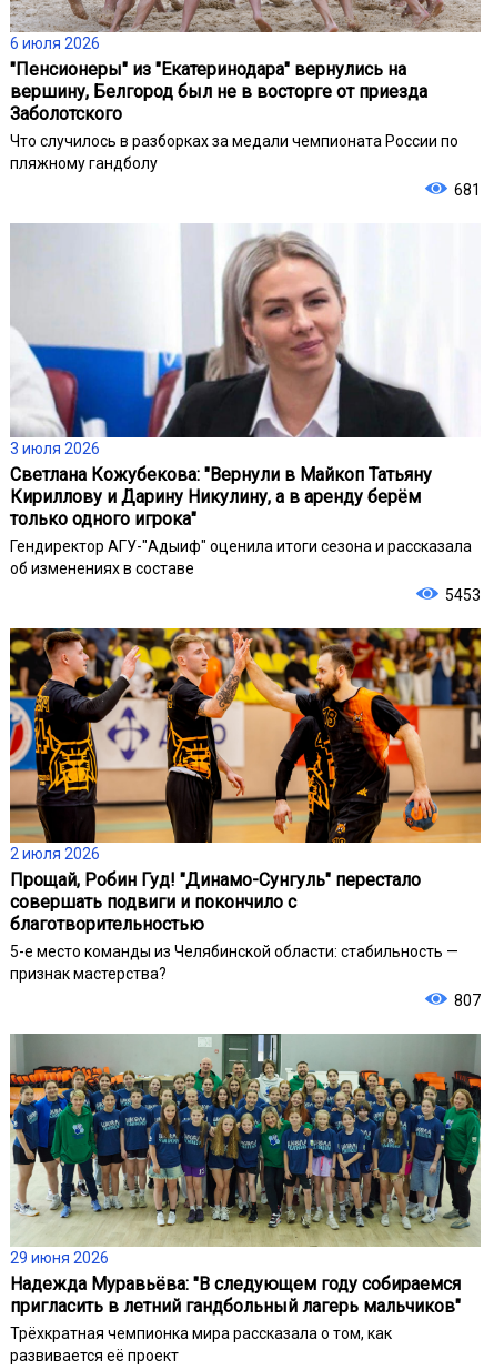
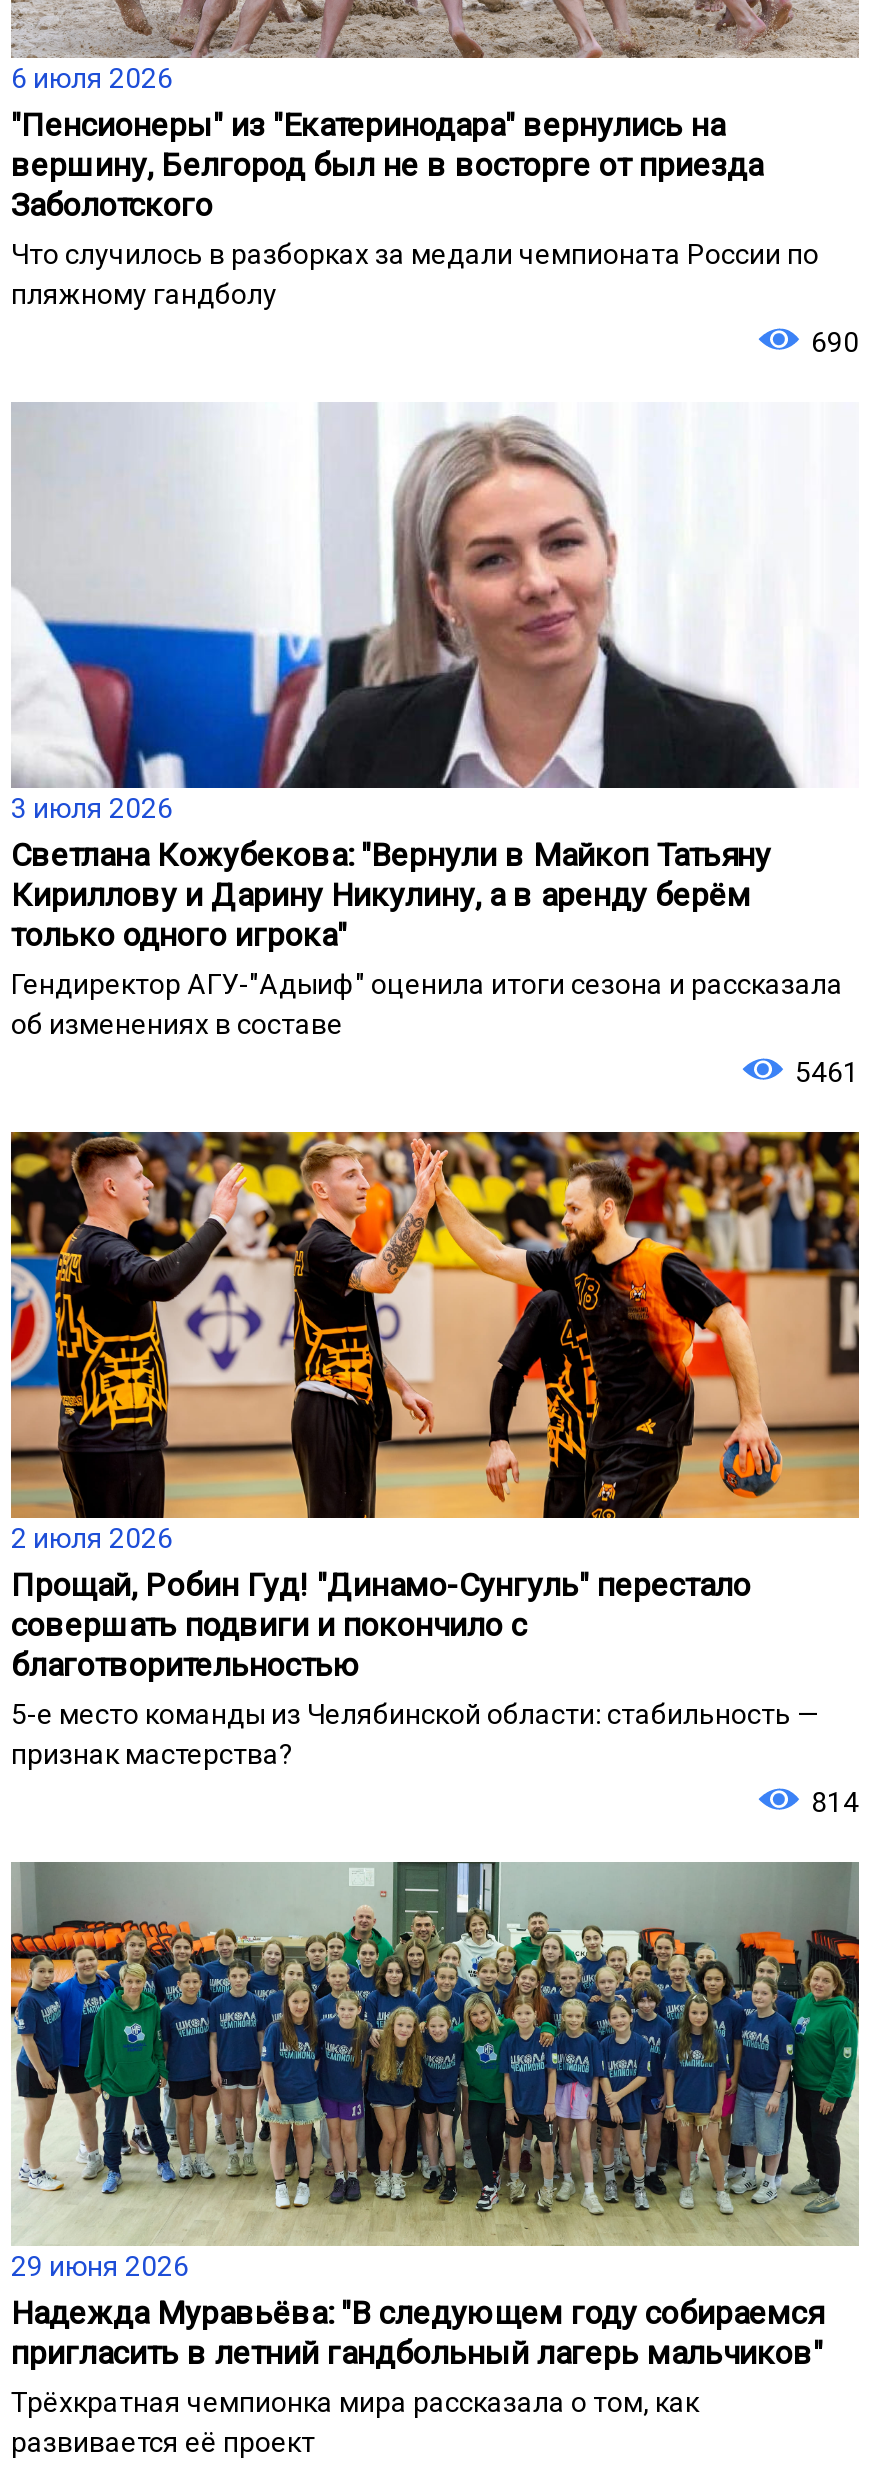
- 681
+ 690

- 5453
+ 5461

- 807
+ 814
